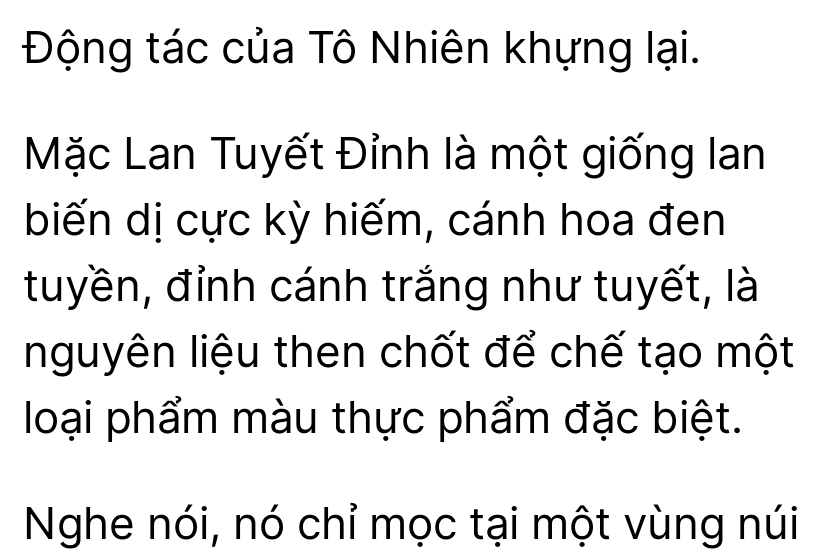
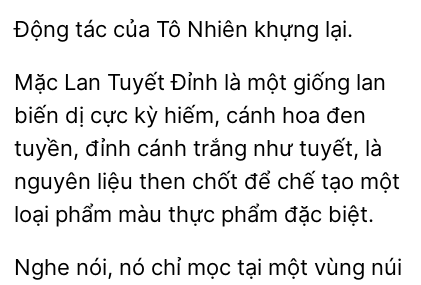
- tác
+ Động

- Mặc Lan Tuyết Đỉnh là một giống lan
- biến dị cực kỳ hiếm, cánh
- đen
- tuyền, đỉnh cánh trắng như tuyết, là
- nguyên liệu then chốt để
- tạo một
- loại
- màu thực phẩm đặc biệt.
+ Lan Tuyết Đỉnh là một giống lan
+ biến dị cực
+ hiếm, cánh hoa đen
+ tuyền, đỉnh
+ trắng như tuyết, là
+ nguyên liệu then chốt để chế tạo một
+ loại phẩm màu thực phẩm đặc biệt.

- Nghe nói, nó chỉ mọc
+ Nghe
+ nó
+ mọc
